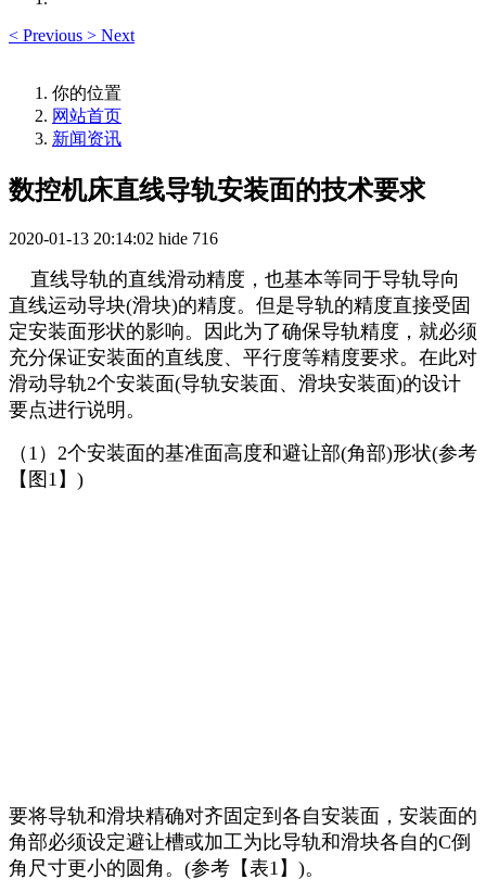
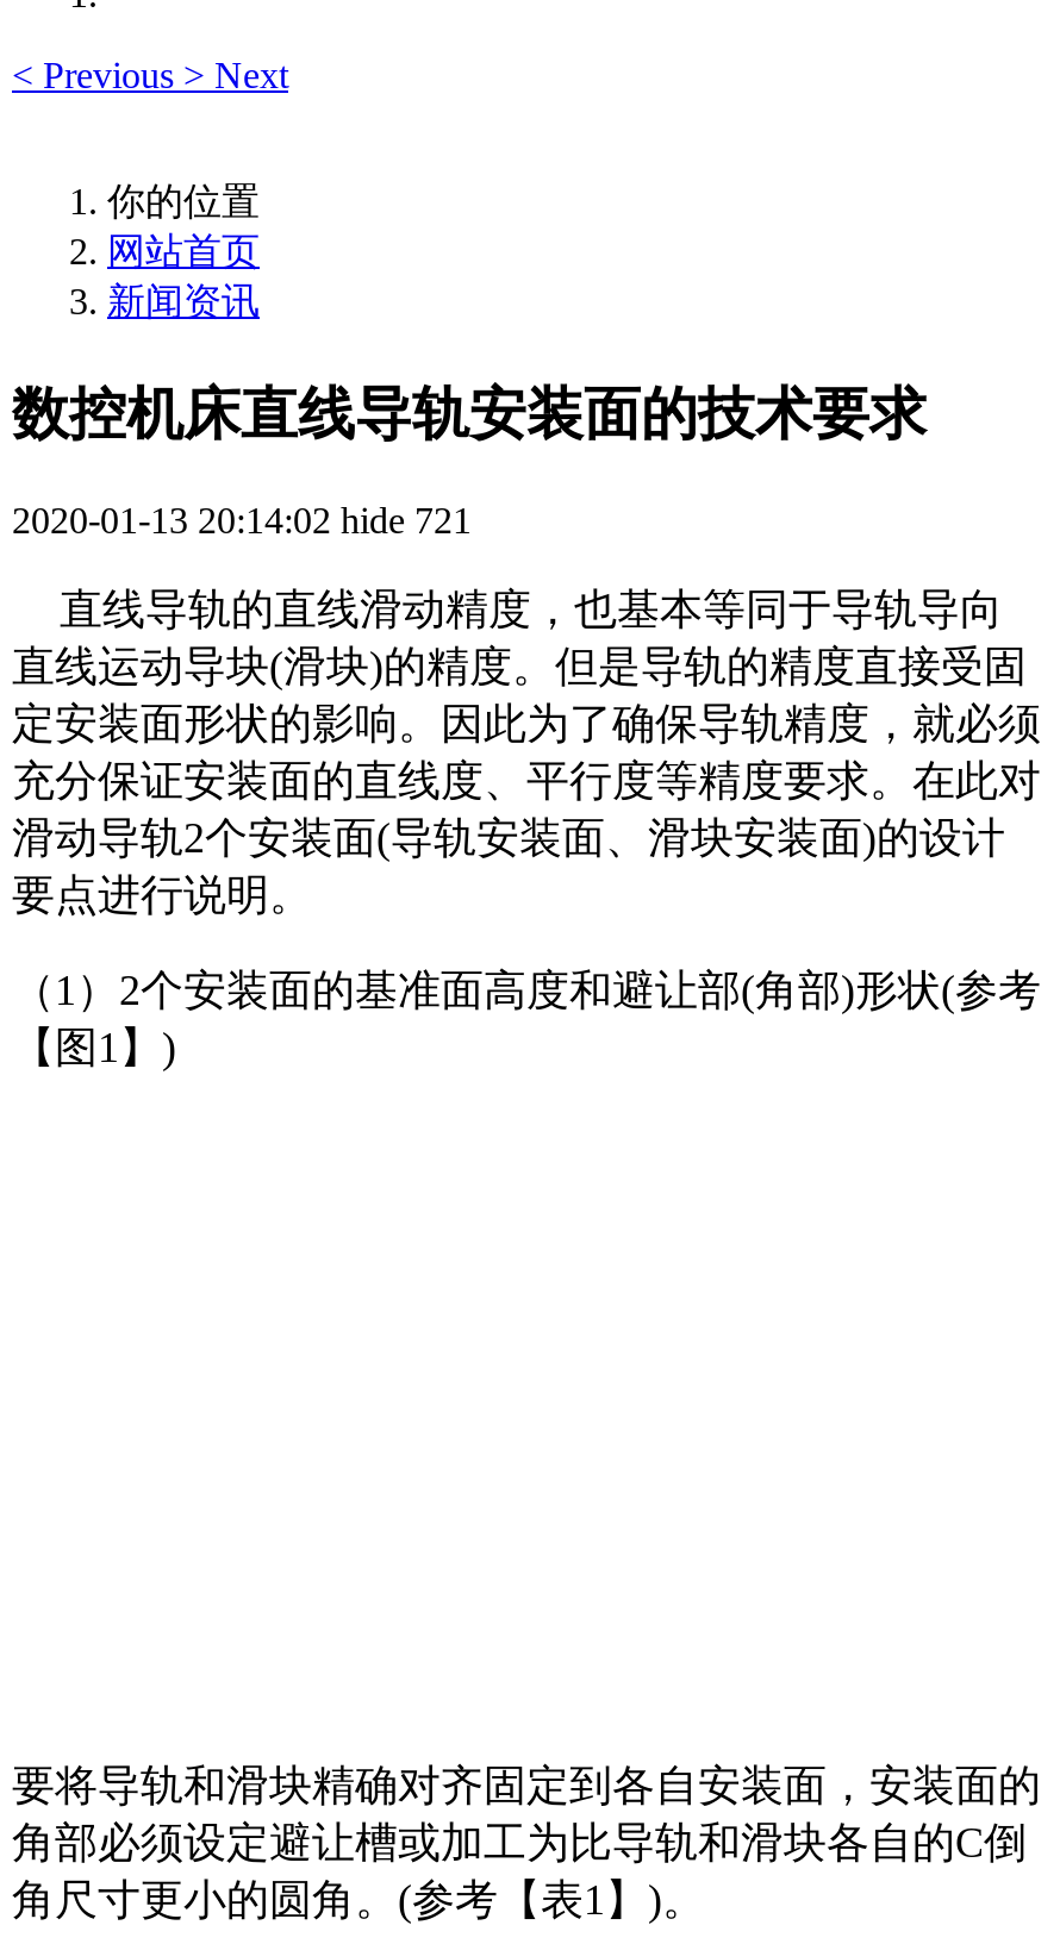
- 2020-01-13 20:14:02 hide 716
+ 2020-01-13 20:14:02 hide 721
